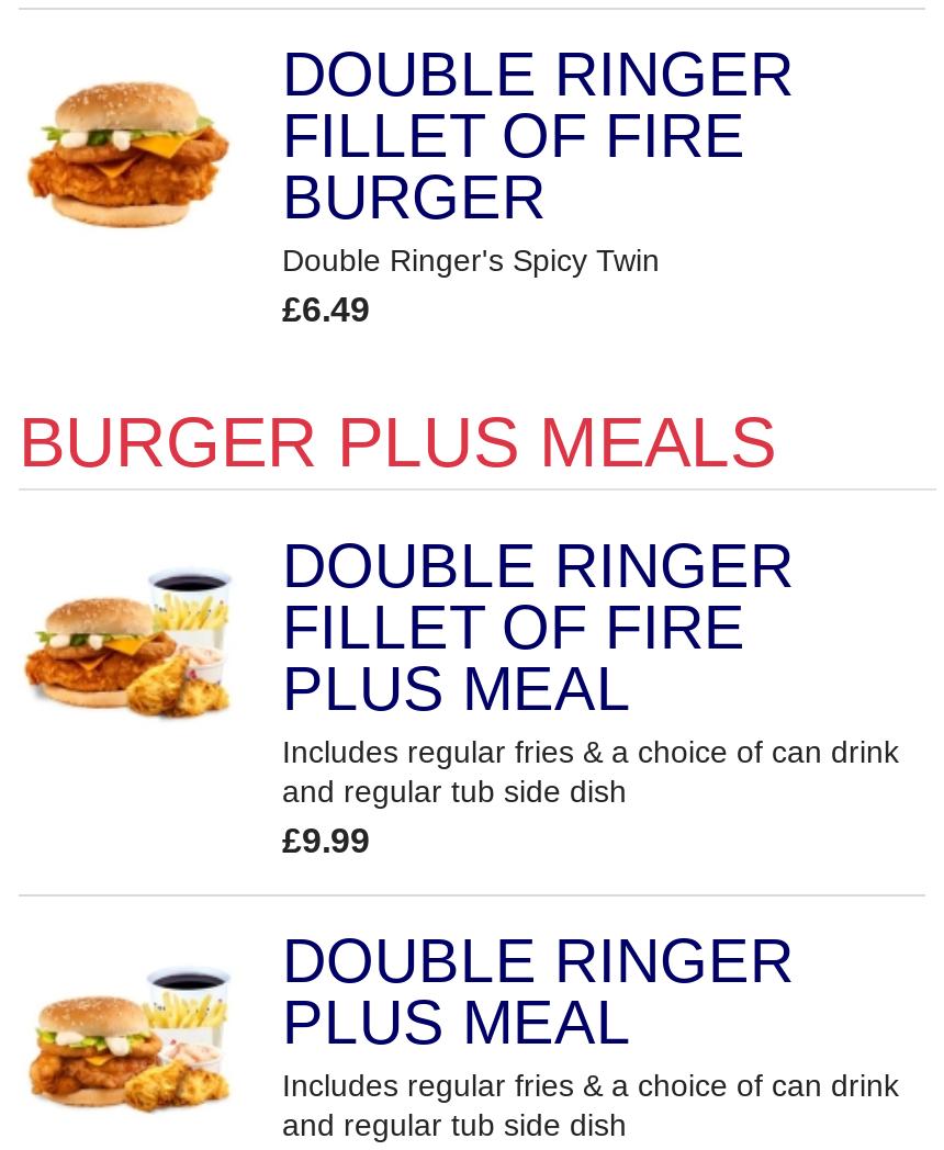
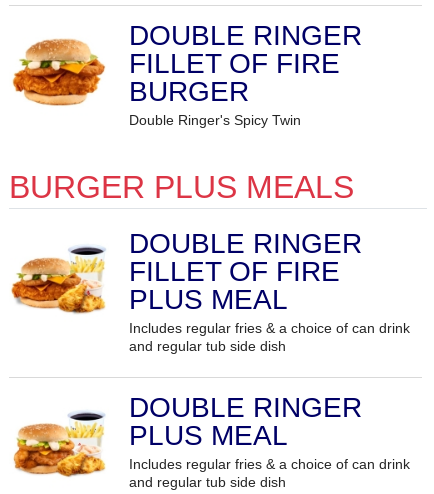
- £6.49

- £9.99
